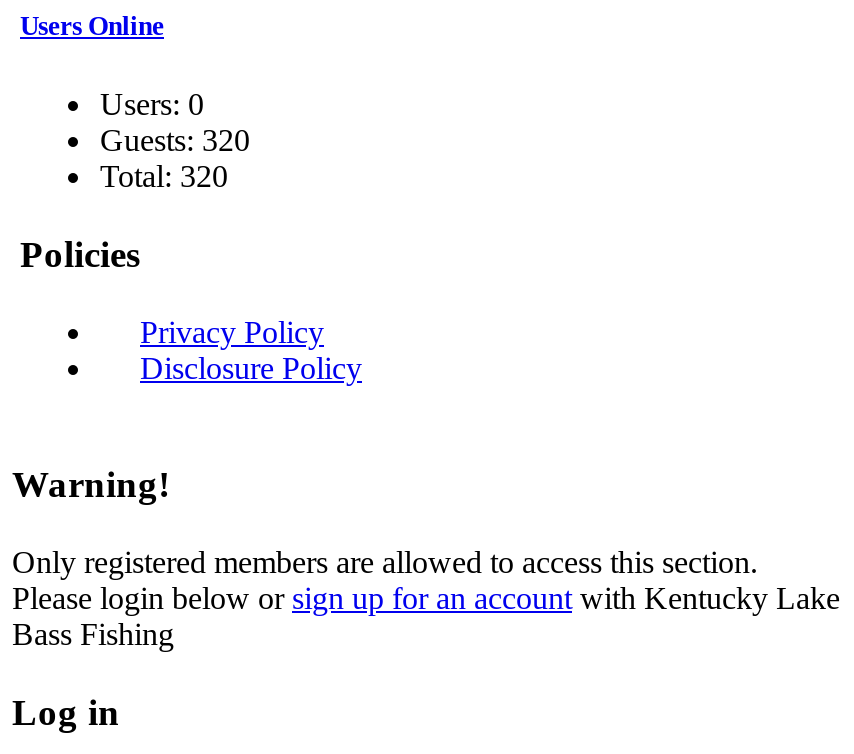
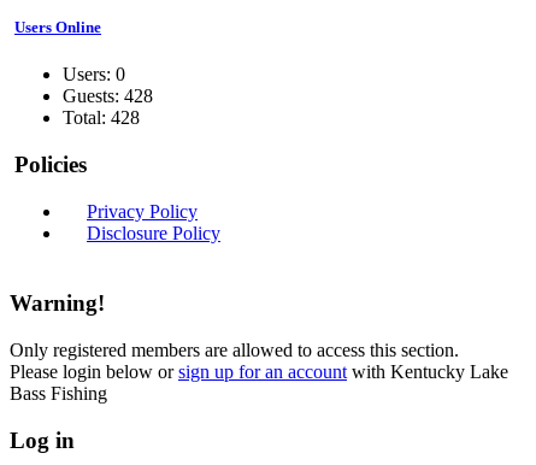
- Guests: 320
+ Guests: 428

- Total: 320
+ Total: 428
